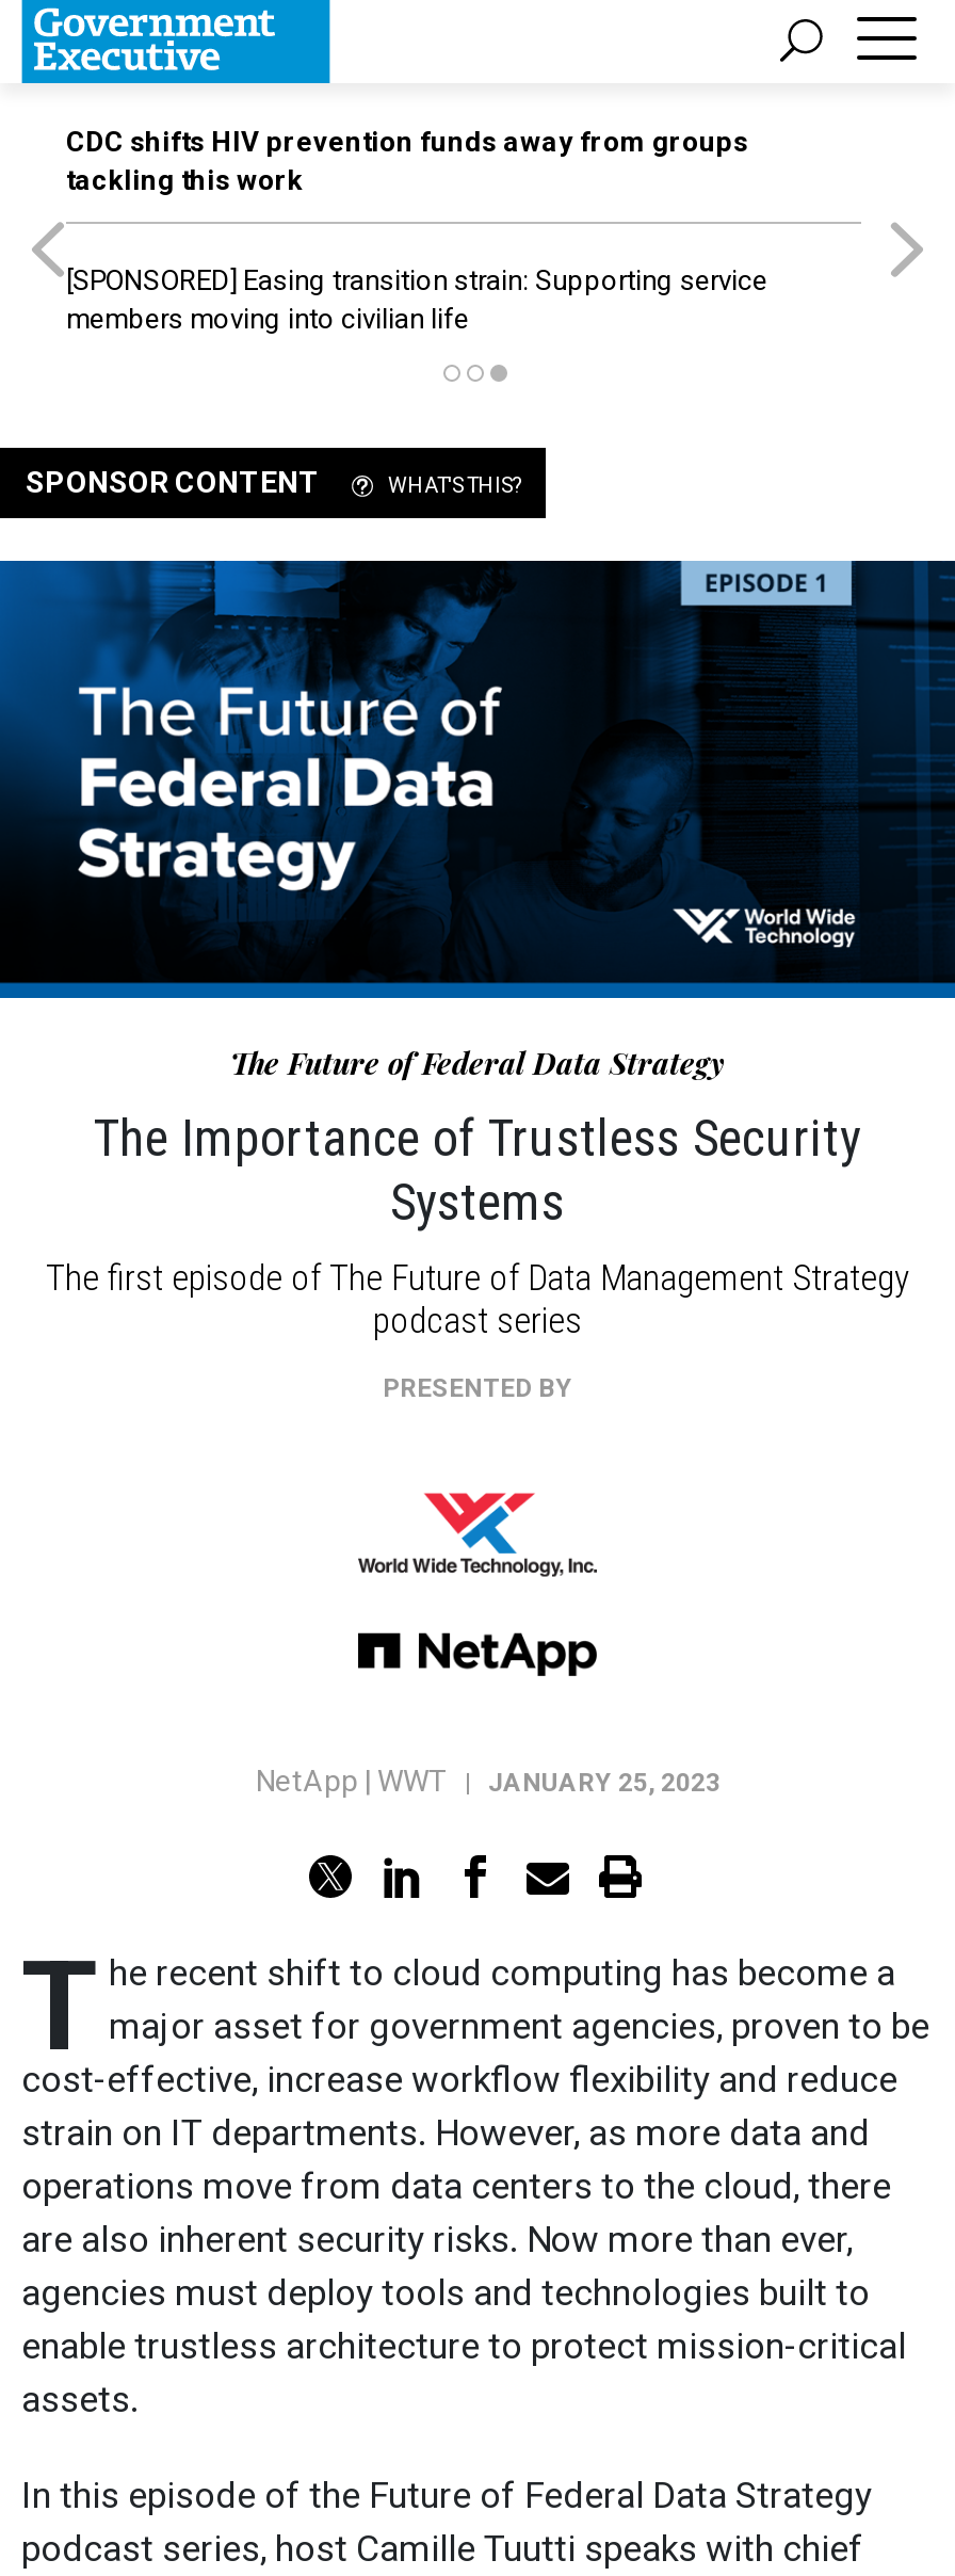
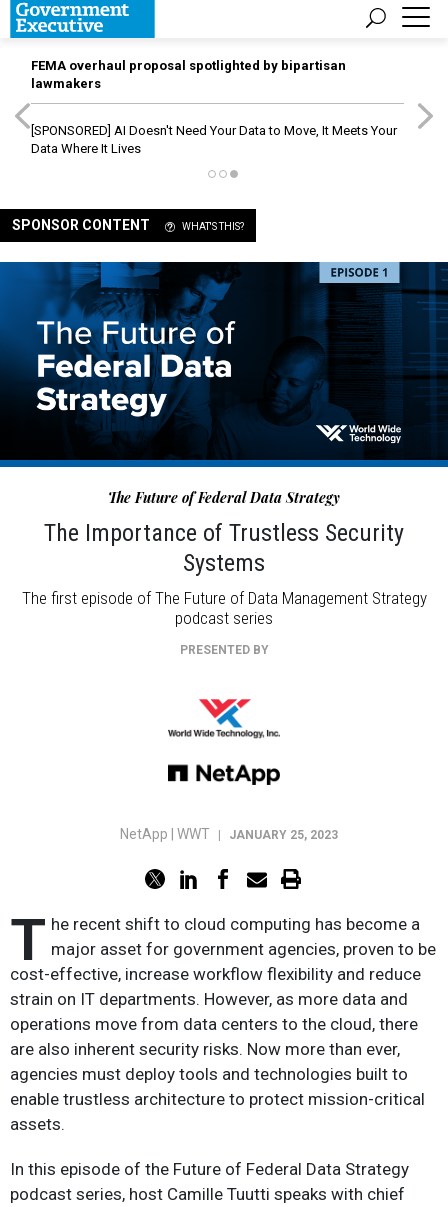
- CDC shifts HIV prevention funds away from groups
- tackling this work
+ FEMA overhaul proposal spotlighted by bipartisan
+ lawmakers

- [SPONSORED] Easing transition strain: Supporting service
- members moving into civilian life
+ [SPONSORED] AI Doesn't Need Your Data to Move, It Meets Your
+ Data Where It Lives
